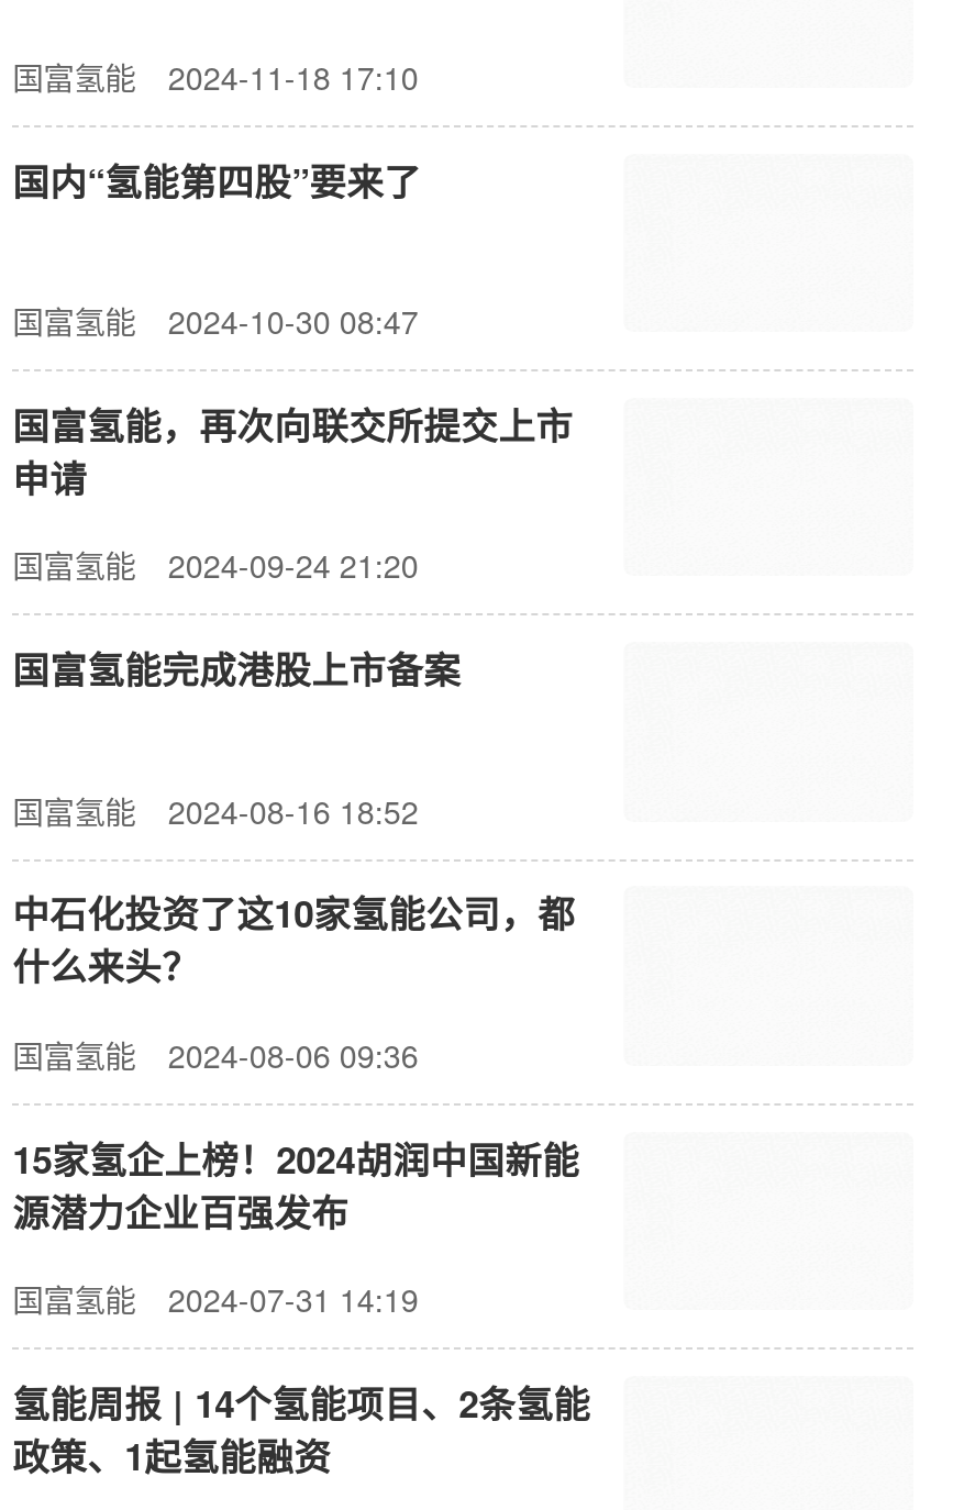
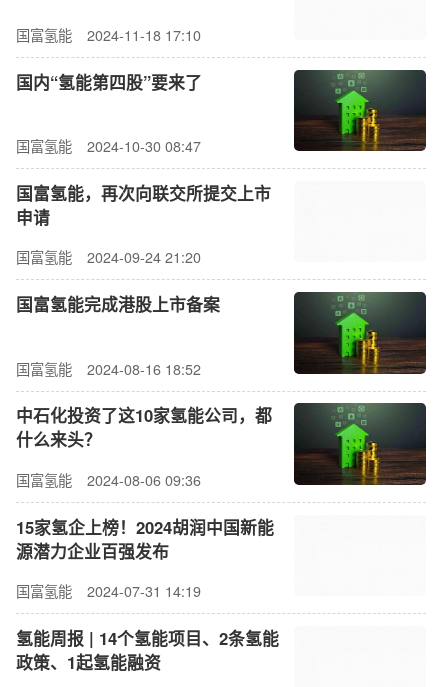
+ [image]

+ [image]

+ [image]
